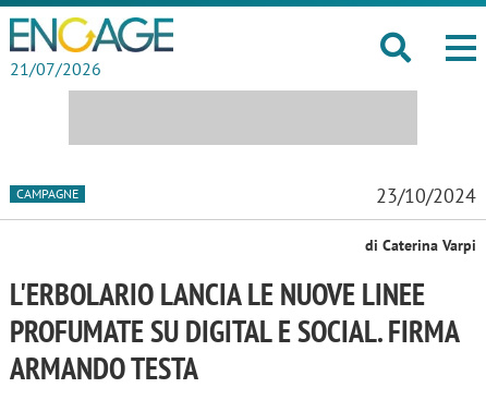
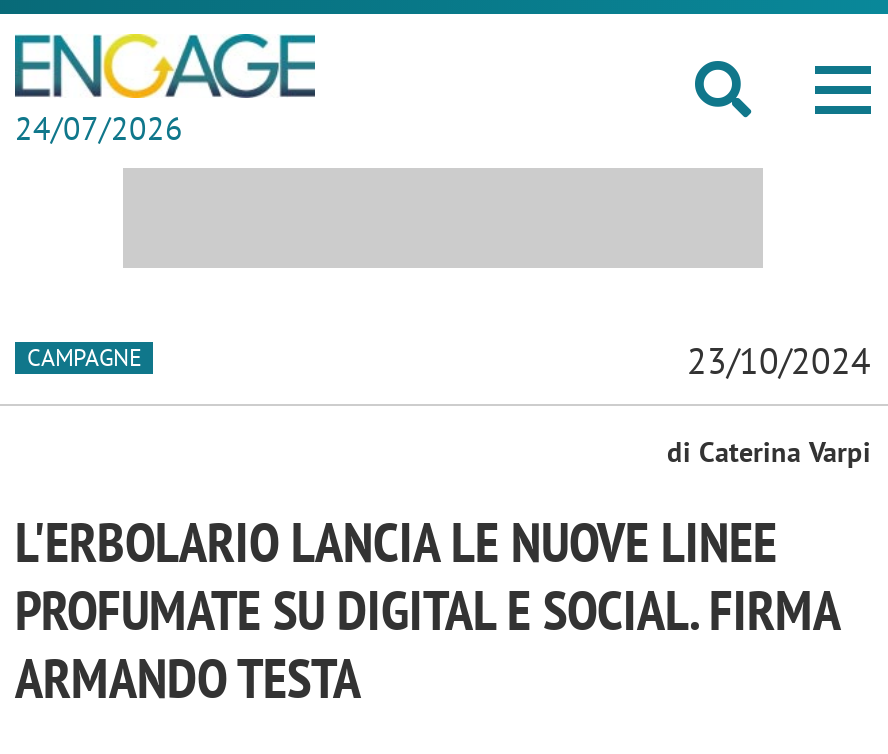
- 21/07/2026
+ 24/07/2026
